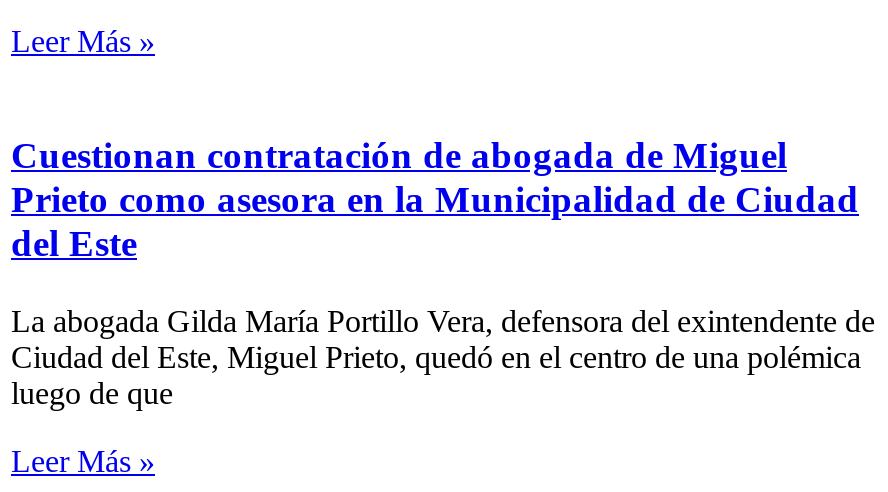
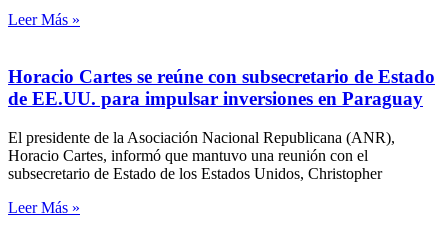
- Cuestionan contratación de abogada de Miguel
- Prieto como asesora en la Municipalidad de Ciudad
- del Este
+ Horacio Cartes se reúne con subsecretario de Estado
+ de EE.UU. para impulsar inversiones en Paraguay

- La abogada Gilda María Portillo Vera, defensora del exintendente de
- Ciudad del Este, Miguel Prieto, quedó en el centro de una polémica
- luego de que
+ El presidente de la Asociación Nacional Republicana (ANR),
+ Horacio Cartes, informó que mantuvo una reunión con el
+ subsecretario de Estado de los Estados Unidos, Christopher
